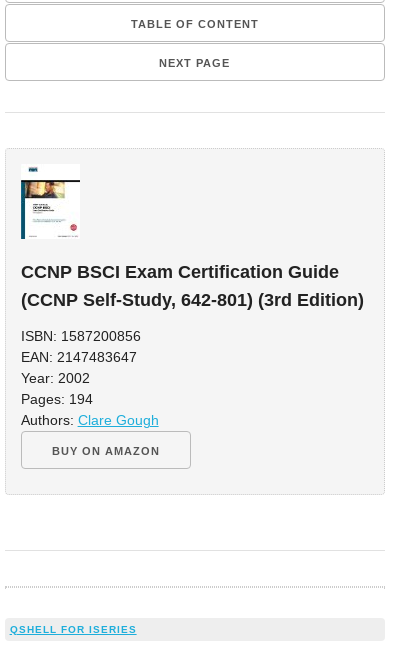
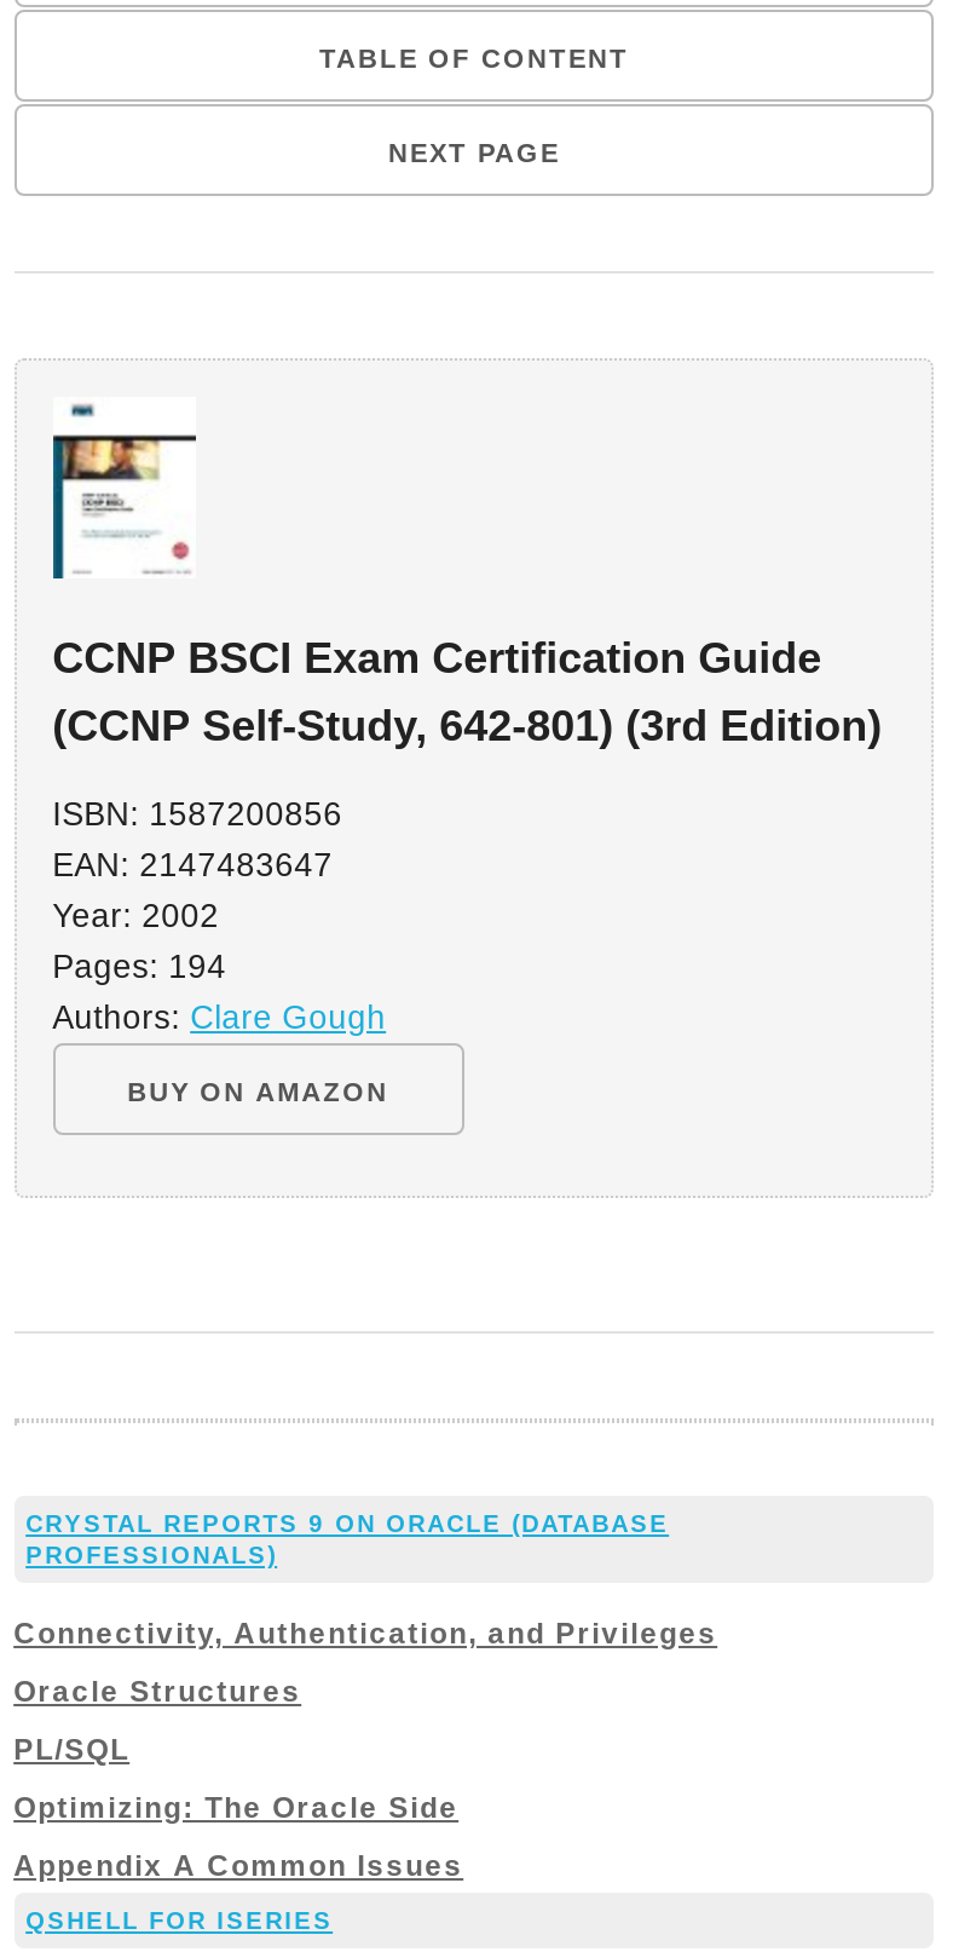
+ CRYSTAL REPORTS 9 ON ORACLE (DATABASE
+ PROFESSIONALS)
+ Connectivity, Authentication, and Privileges
+ Oracle Structures
+ PL/SQL
+ Optimizing: The Oracle Side
+ Appendix A Common Issues
